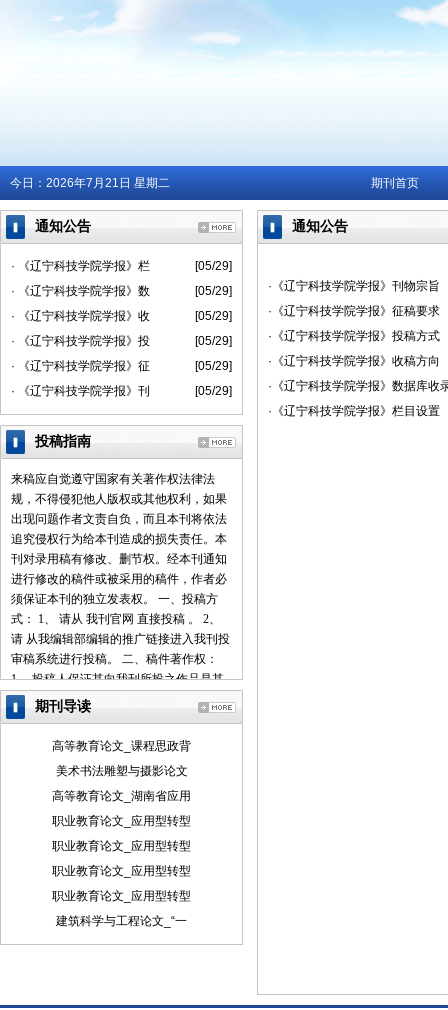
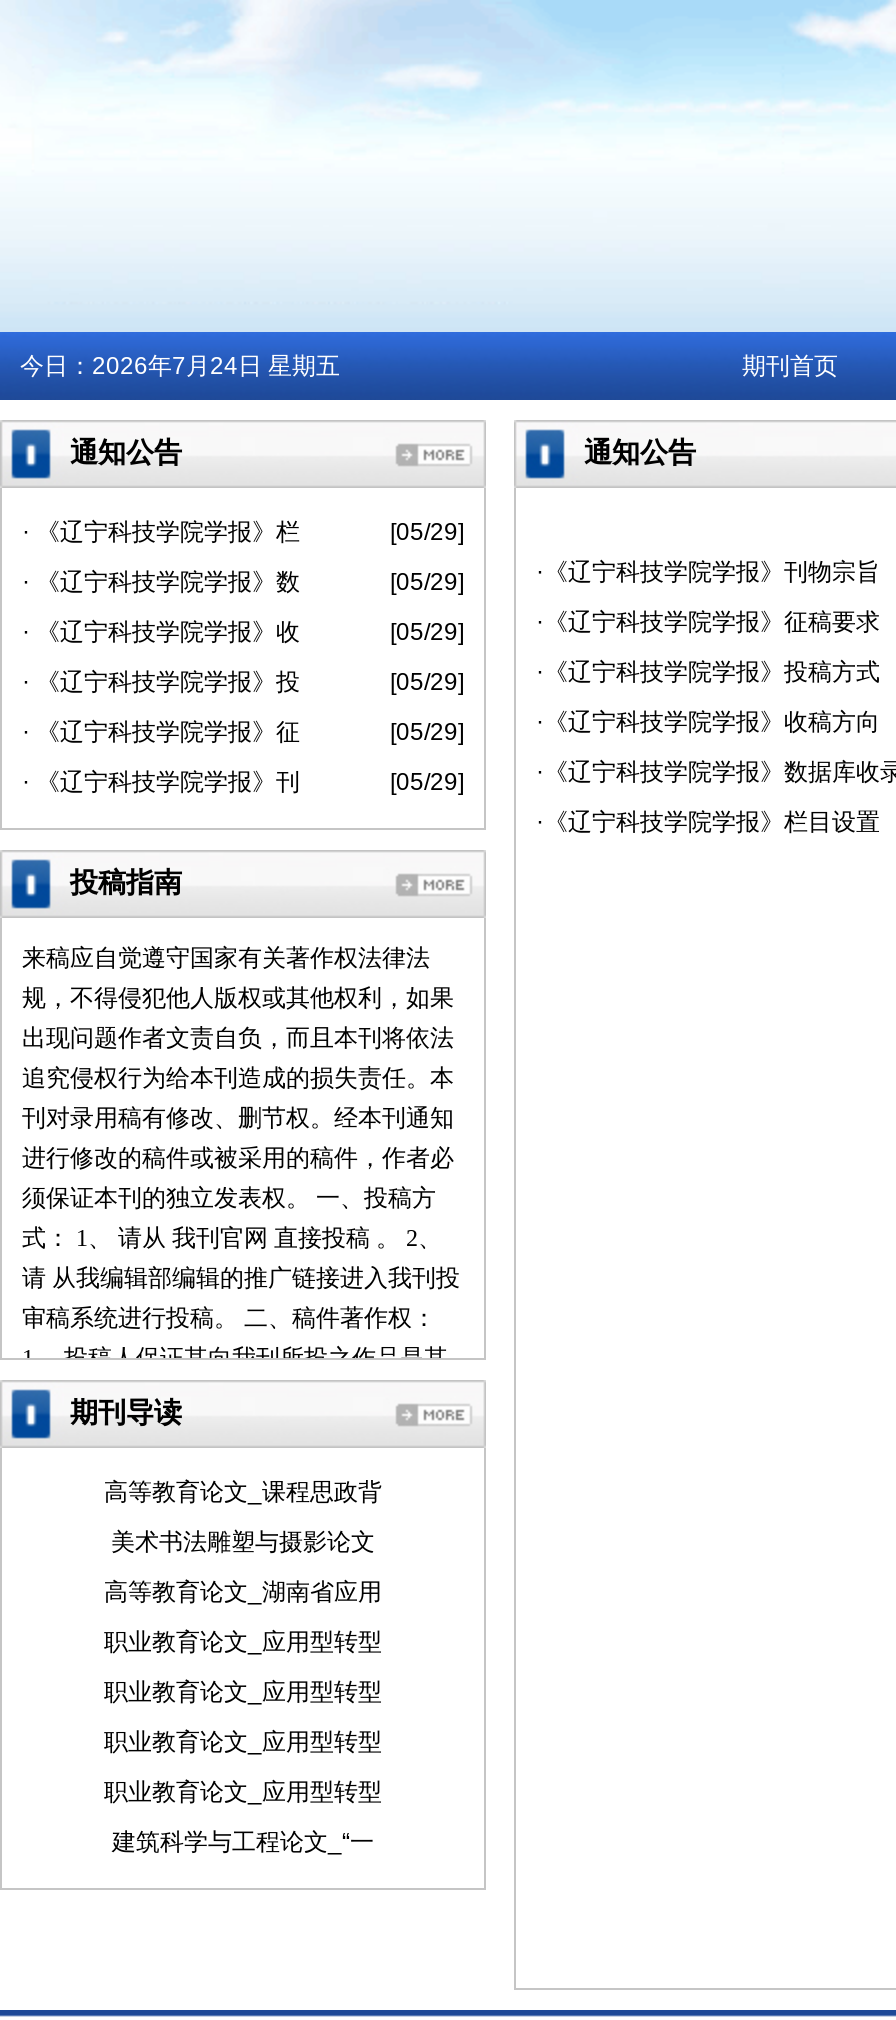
- 今日：2026年7月21日 星期二
+ 今日：2026年7月24日 星期五
